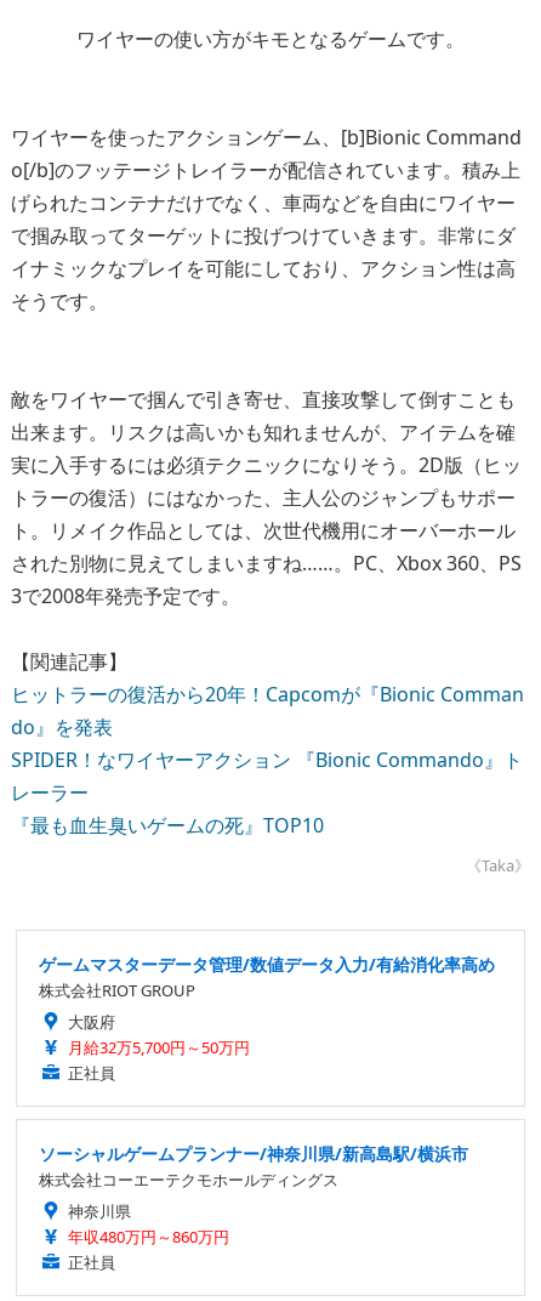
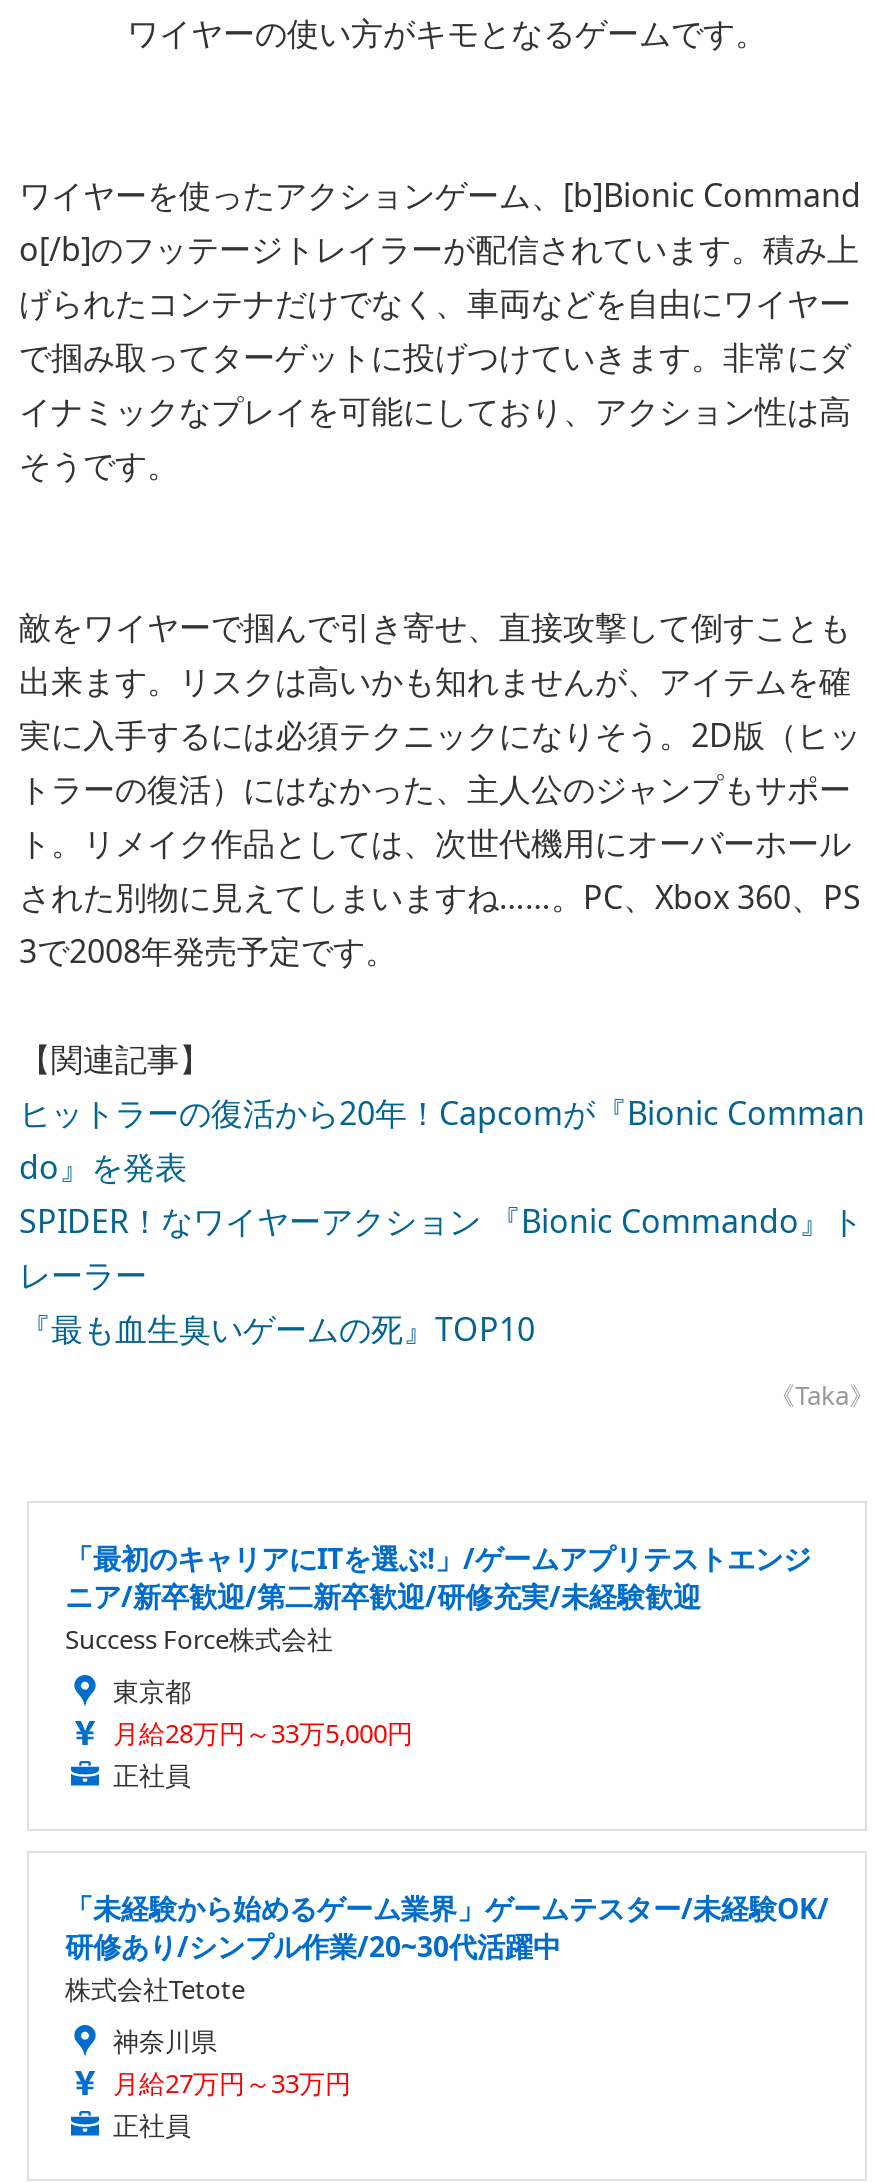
- ゲームマスターデータ管理/数値データ入力/有給消化率高め
- 株式会社RIOT GROUP
- 大阪府
- 月給32万5,700円～50万円
+ 「最初のキャリアにITを選ぶ!」/ゲームアプリテストエンジ
+ ニア/新卒歓迎/第二新卒歓迎/研修充実/未経験歓迎
+ Success Force株式会社
+ 東京都
+ 月給28万円～33万5,000円

- ソーシャルゲームプランナー/神奈川県/新高島駅/横浜市
- 株式会社コーエーテクモホールディングス
+ 「未経験から始めるゲーム業界」ゲームテスター/未経験OK/
+ 研修あり/シンプル作業/20~30代活躍中
+ 株式会社Tetote

- 年収480万円～860万円
+ 月給27万円～33万円
